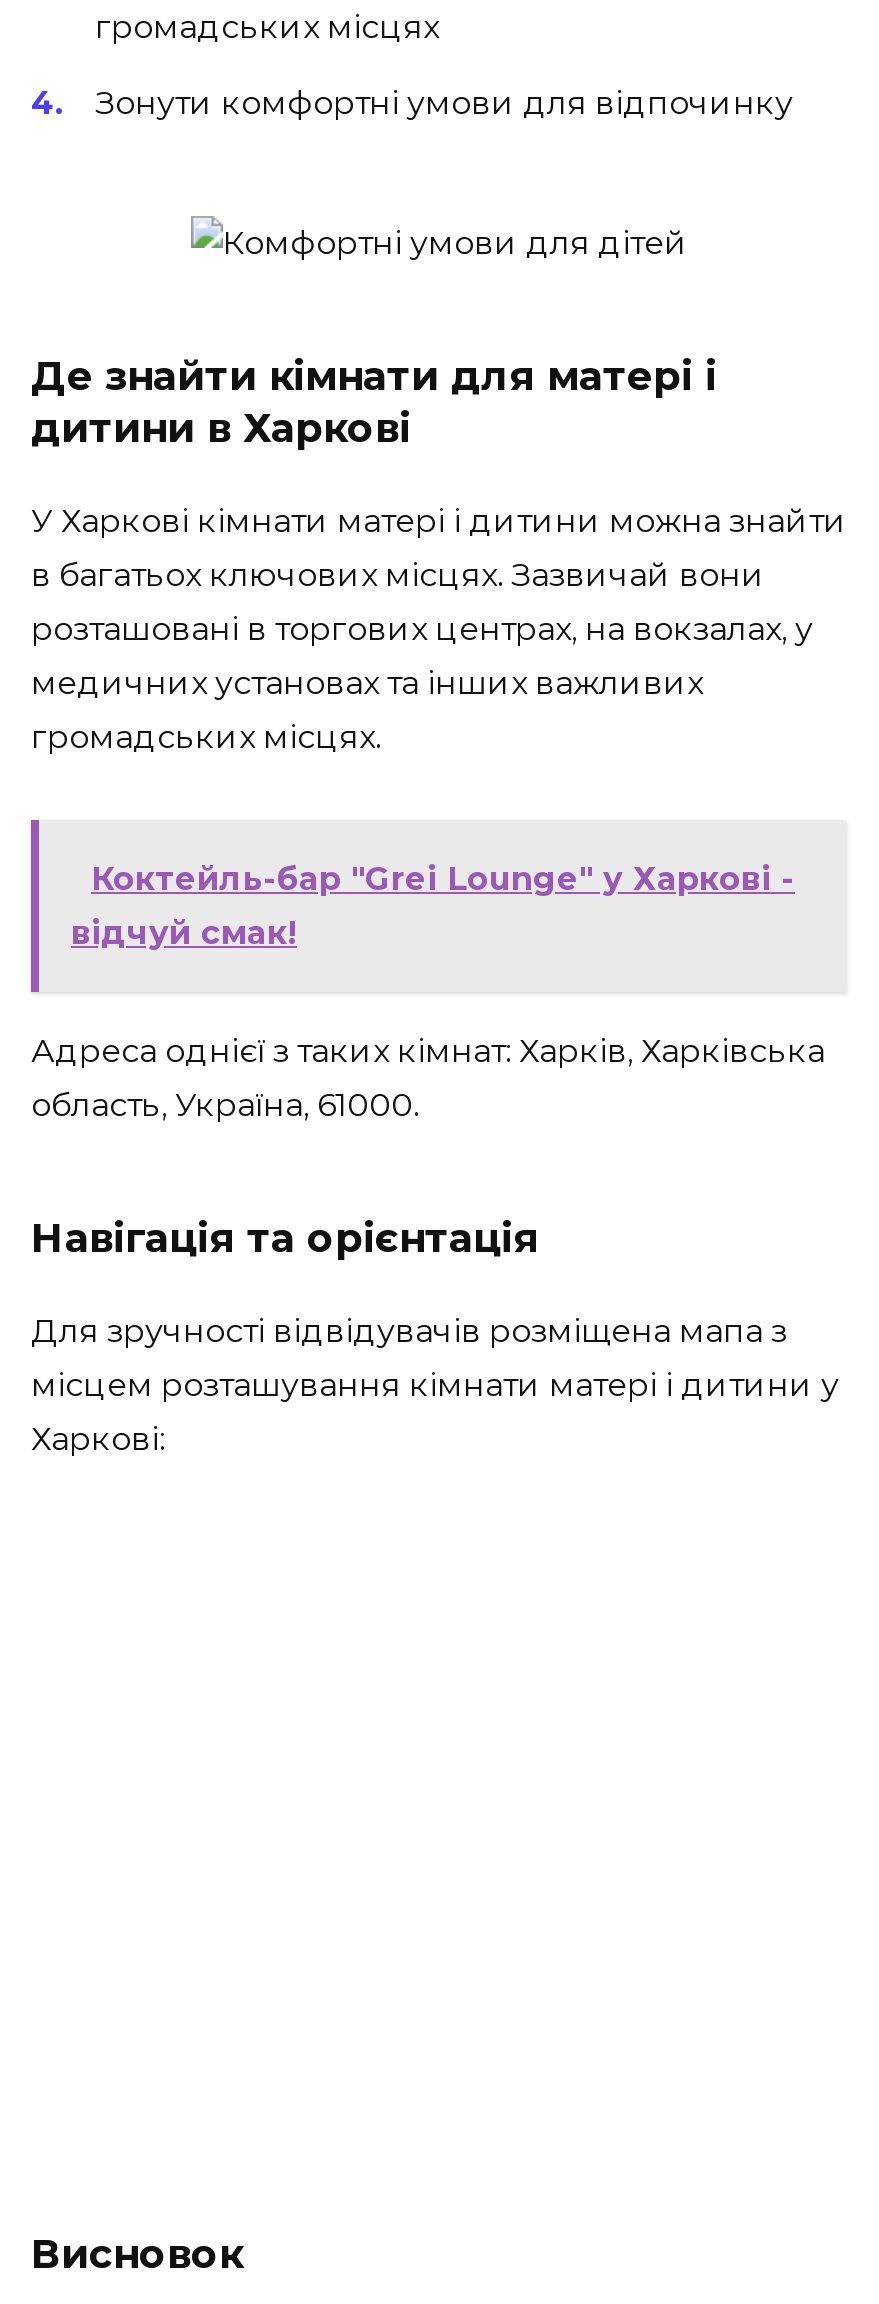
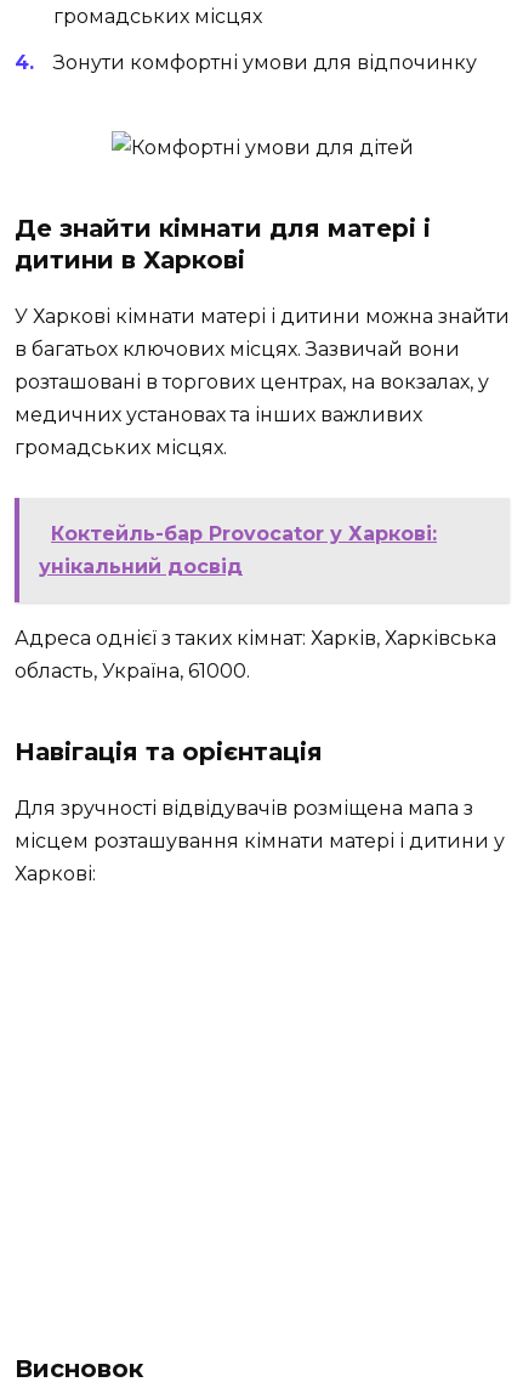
- Коктейль-бар "Grei Lounge" у Харкові -
- відчуй смак!
+ Коктейль-бар Provocator у Харкові:
+ унікальний досвід
